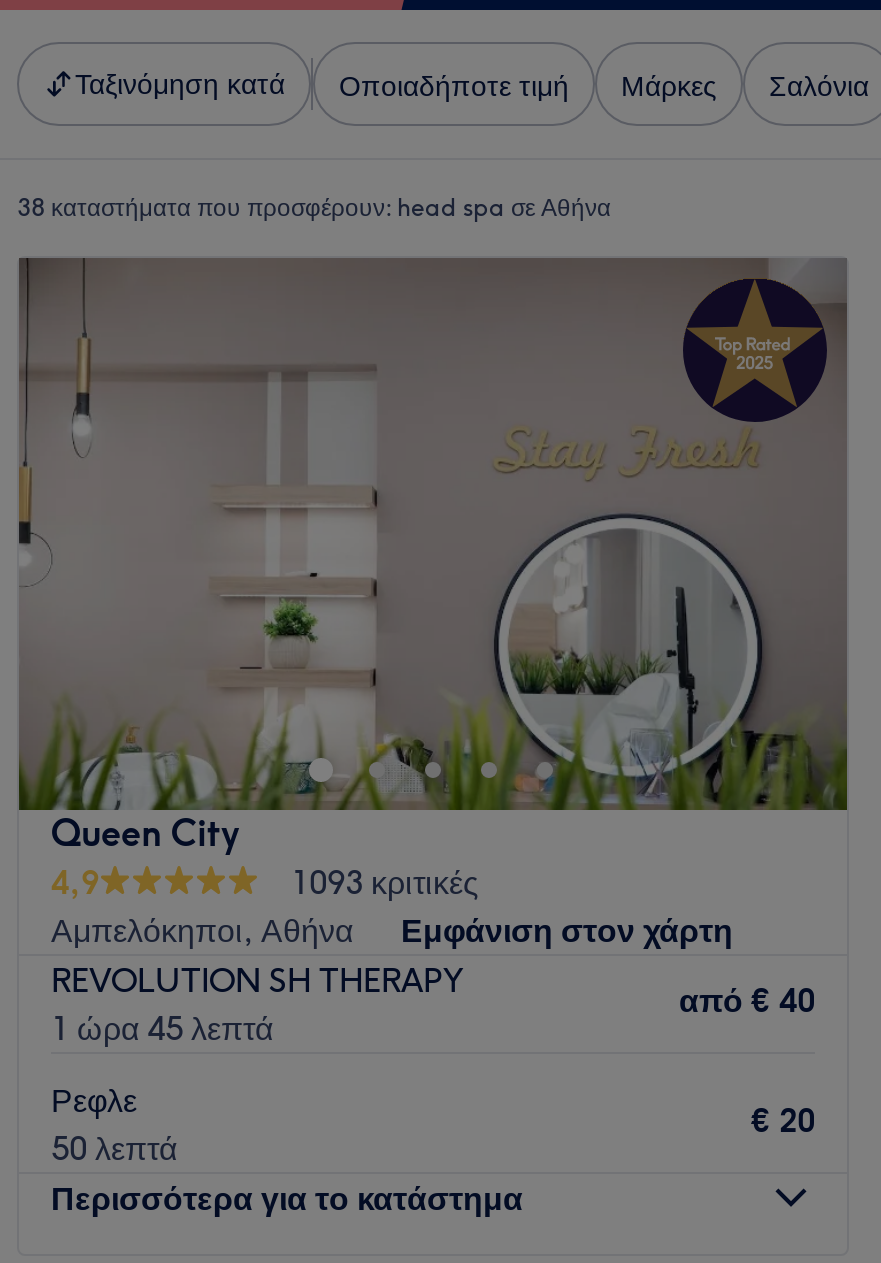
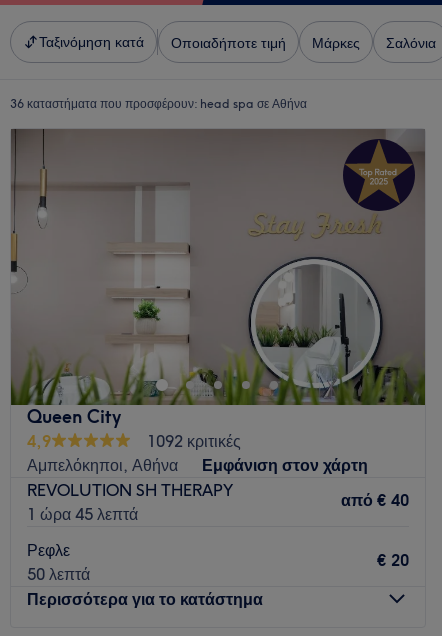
- 38 καταστήματα που προσφέρουν: head spa σε Αθήνα
+ 36 καταστήματα που προσφέρουν: head spa σε Αθήνα

- 1093 κριτικές
+ 1092 κριτικές
